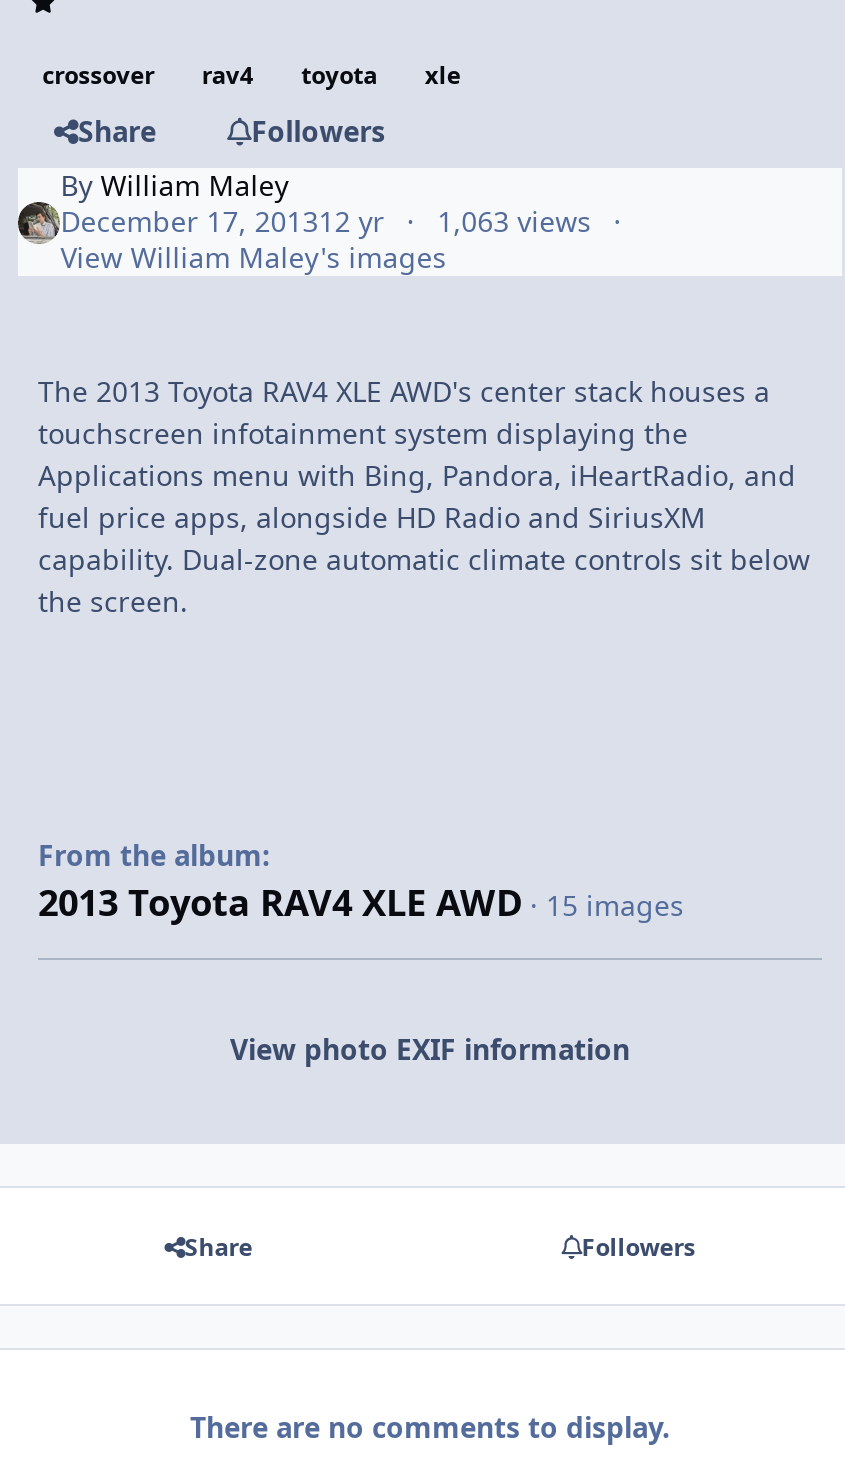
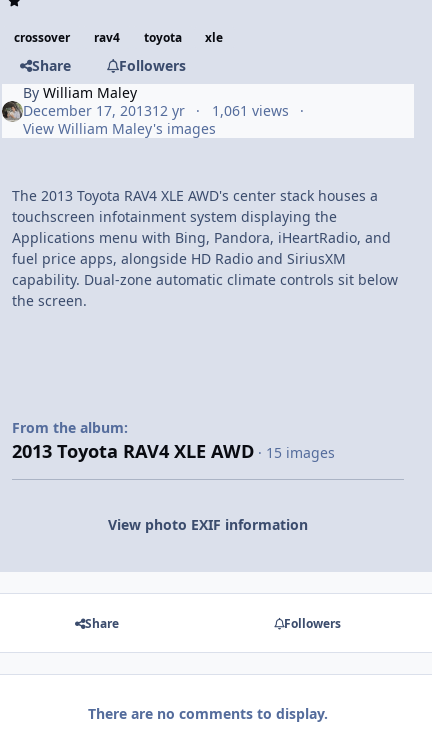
- December 17, 201312 yr 1,063 views
+ December 17, 201312 yr 1,061 views
